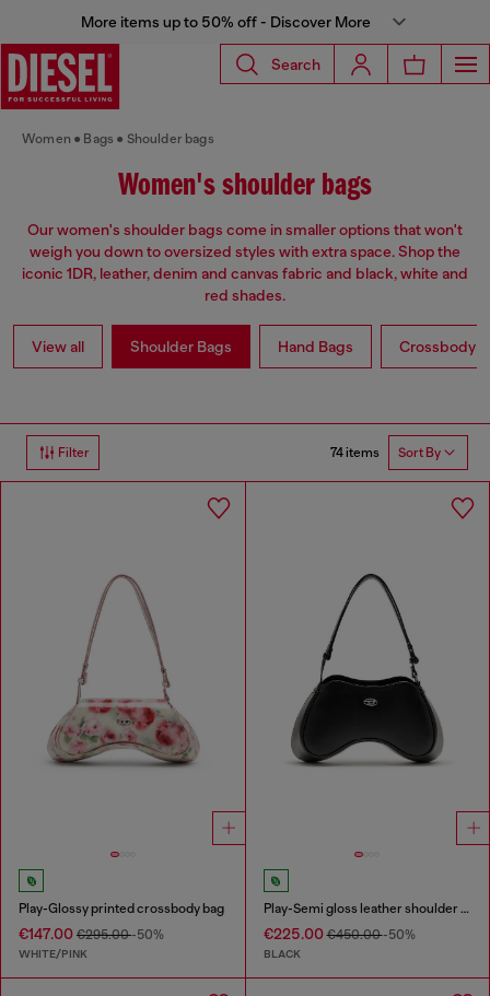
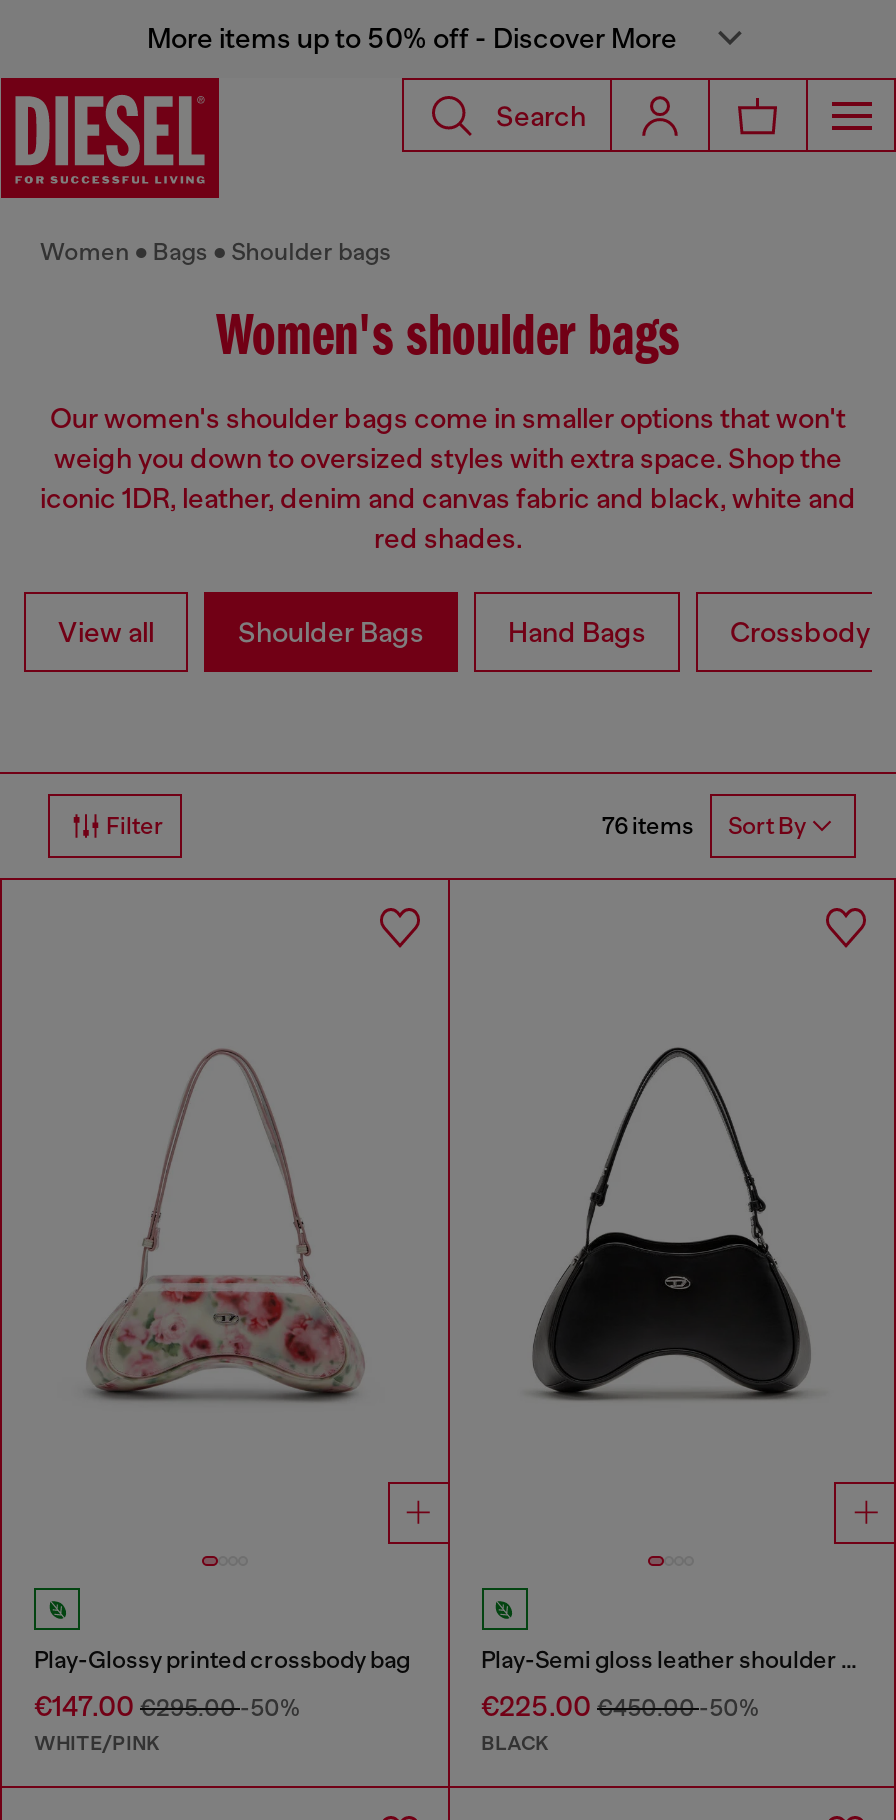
- 74 items Sort By
+ 76 items Sort By
